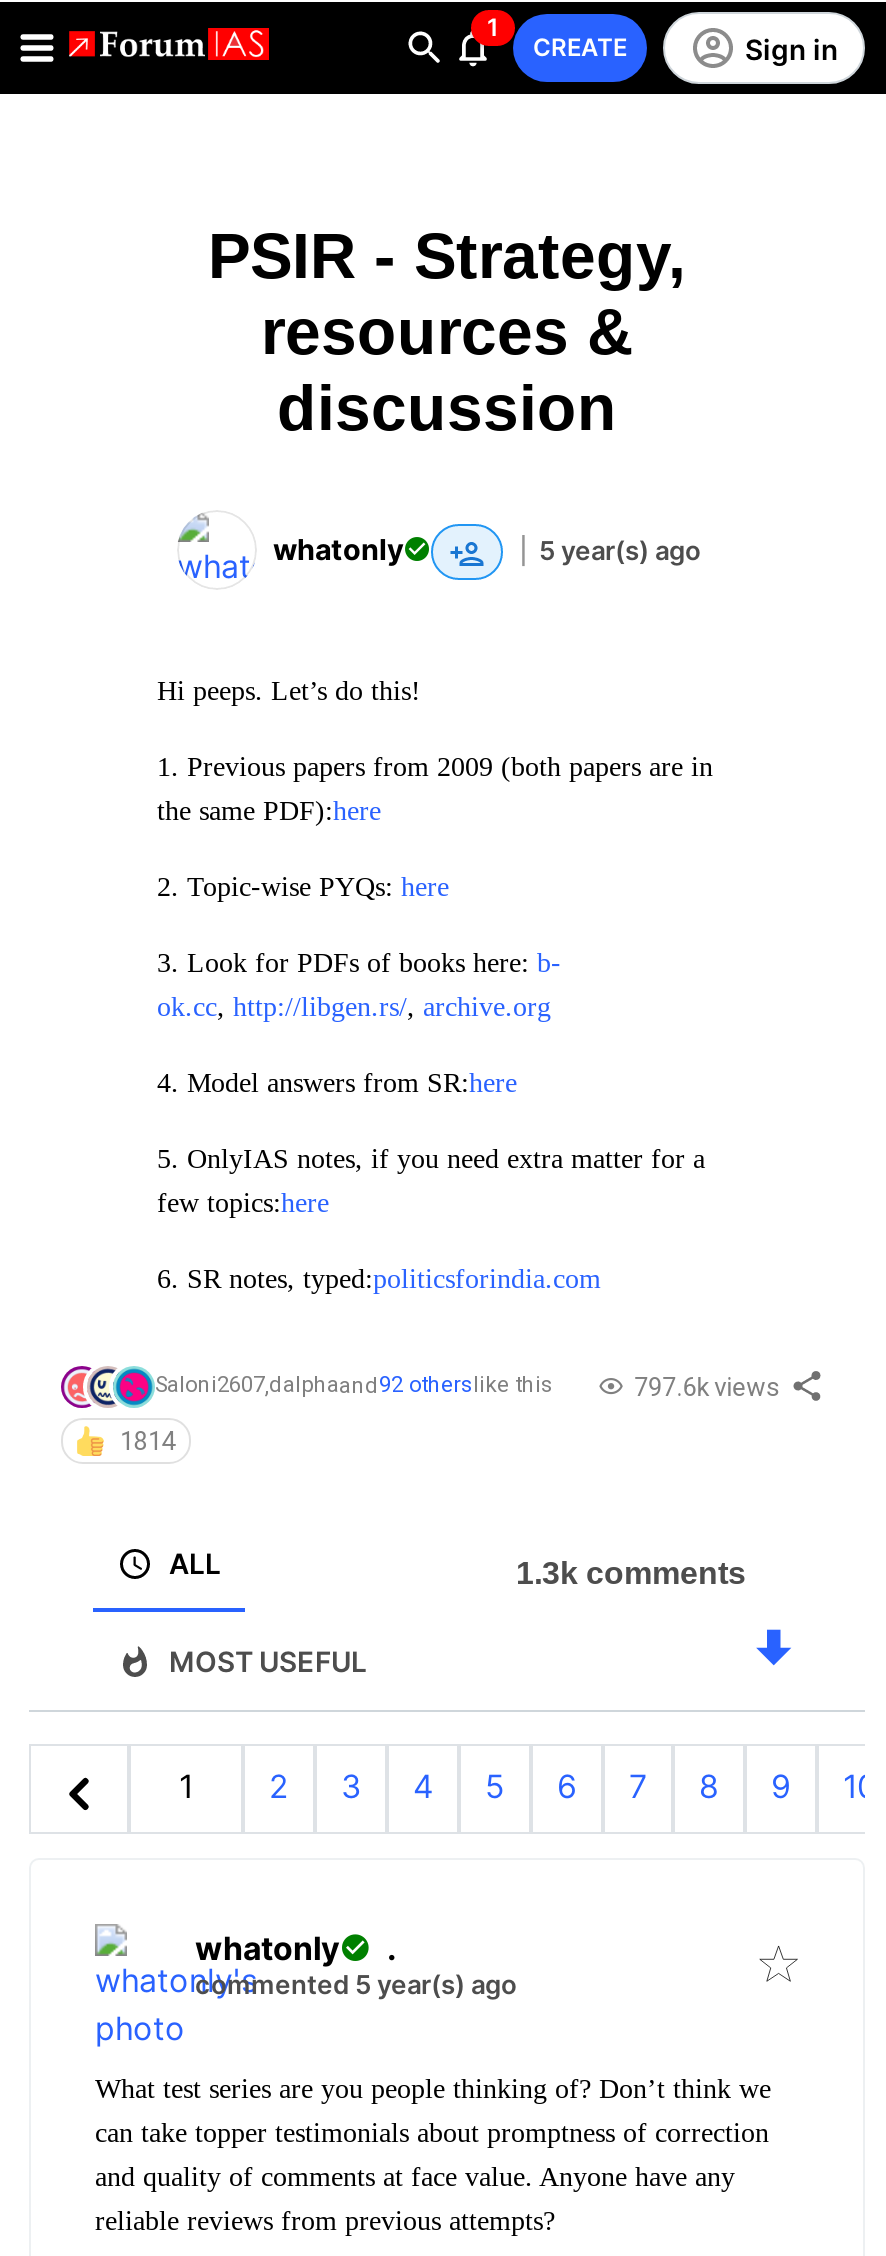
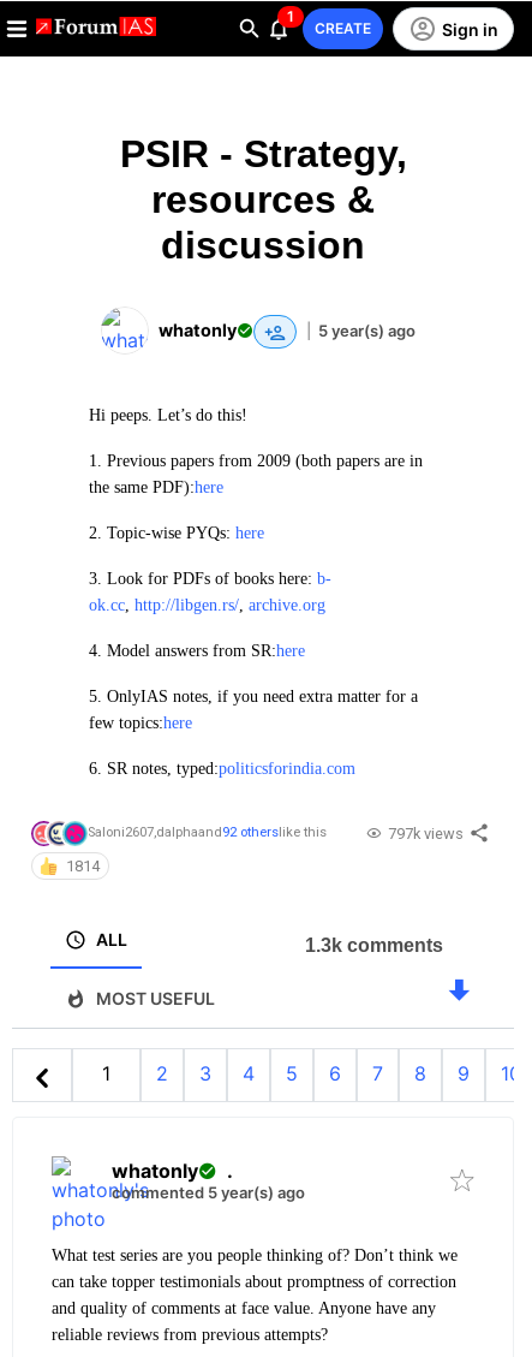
- 797.6k views
+ 797k views
